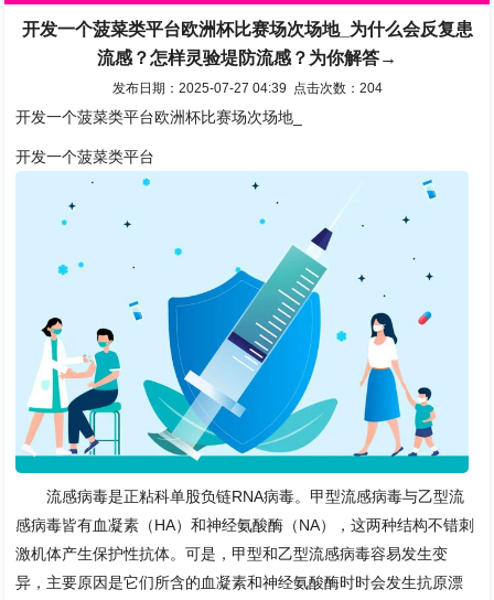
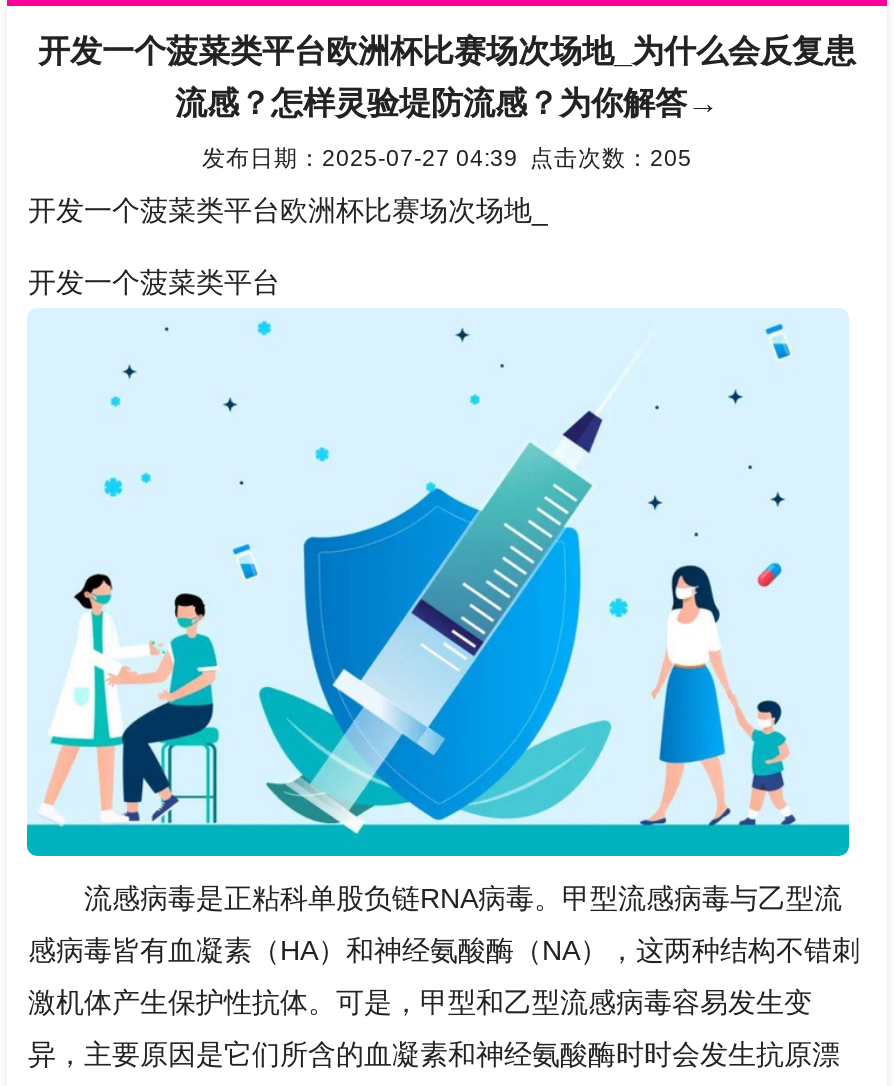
- 发布日期：2025-07-27 04:39 点击次数：204
+ 发布日期：2025-07-27 04:39 点击次数：205
